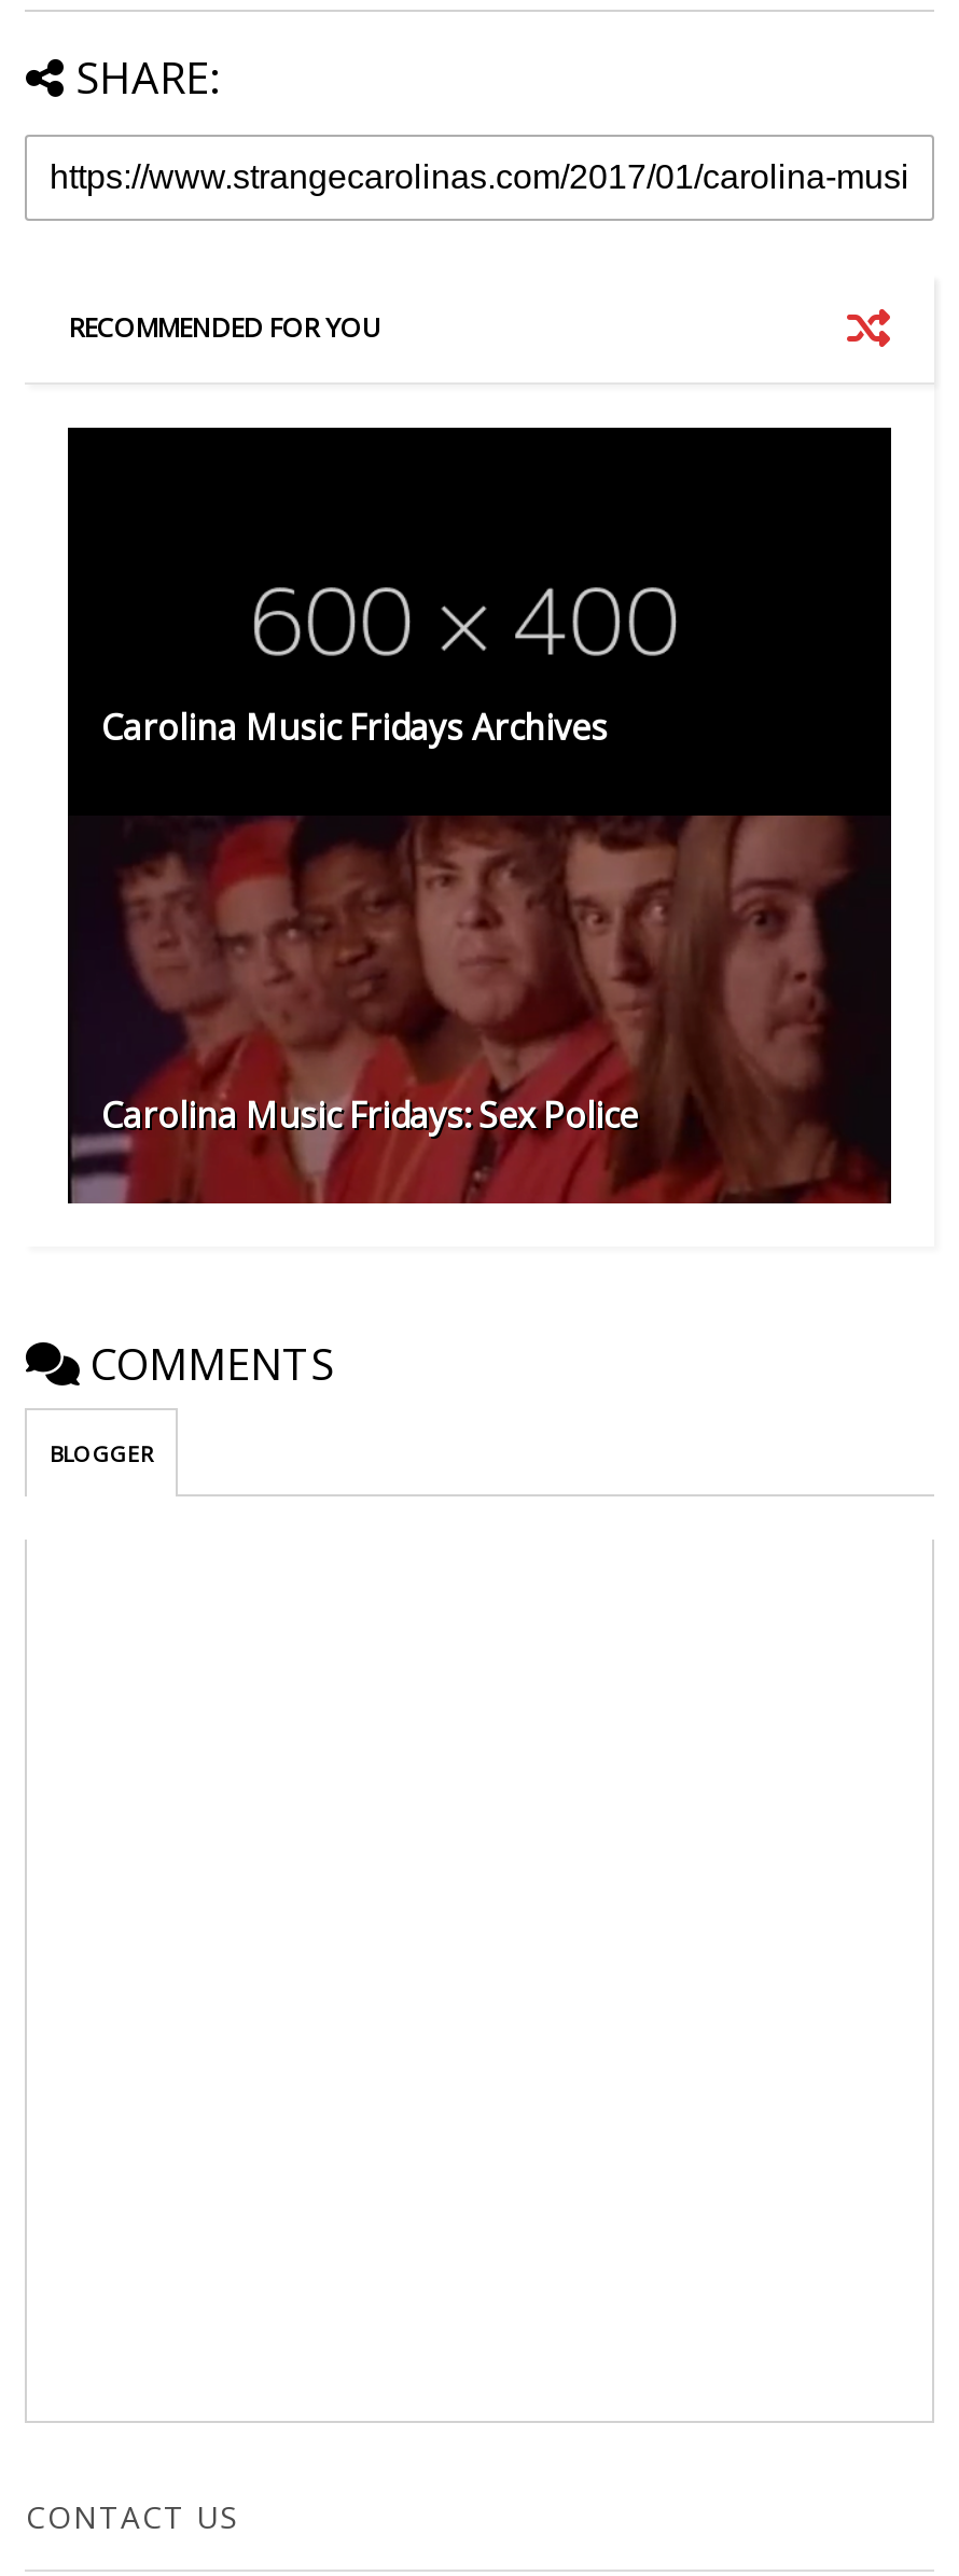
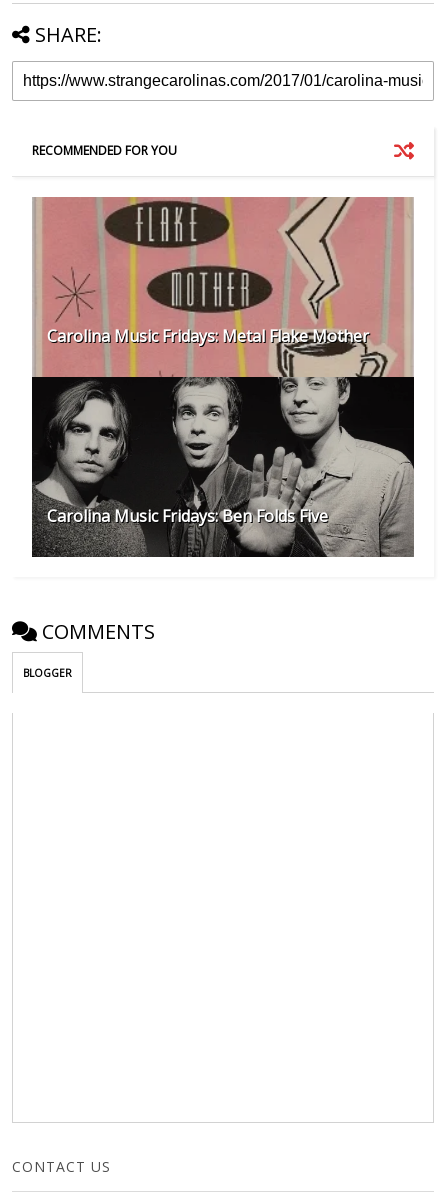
- [image]
- Carolina Music Fridays Archives
+ [image]
+ Carolina Music Fridays: Metal Flake Mother

- Carolina Music Fridays: Sex Police
+ Carolina Music Fridays: Ben Folds Five
